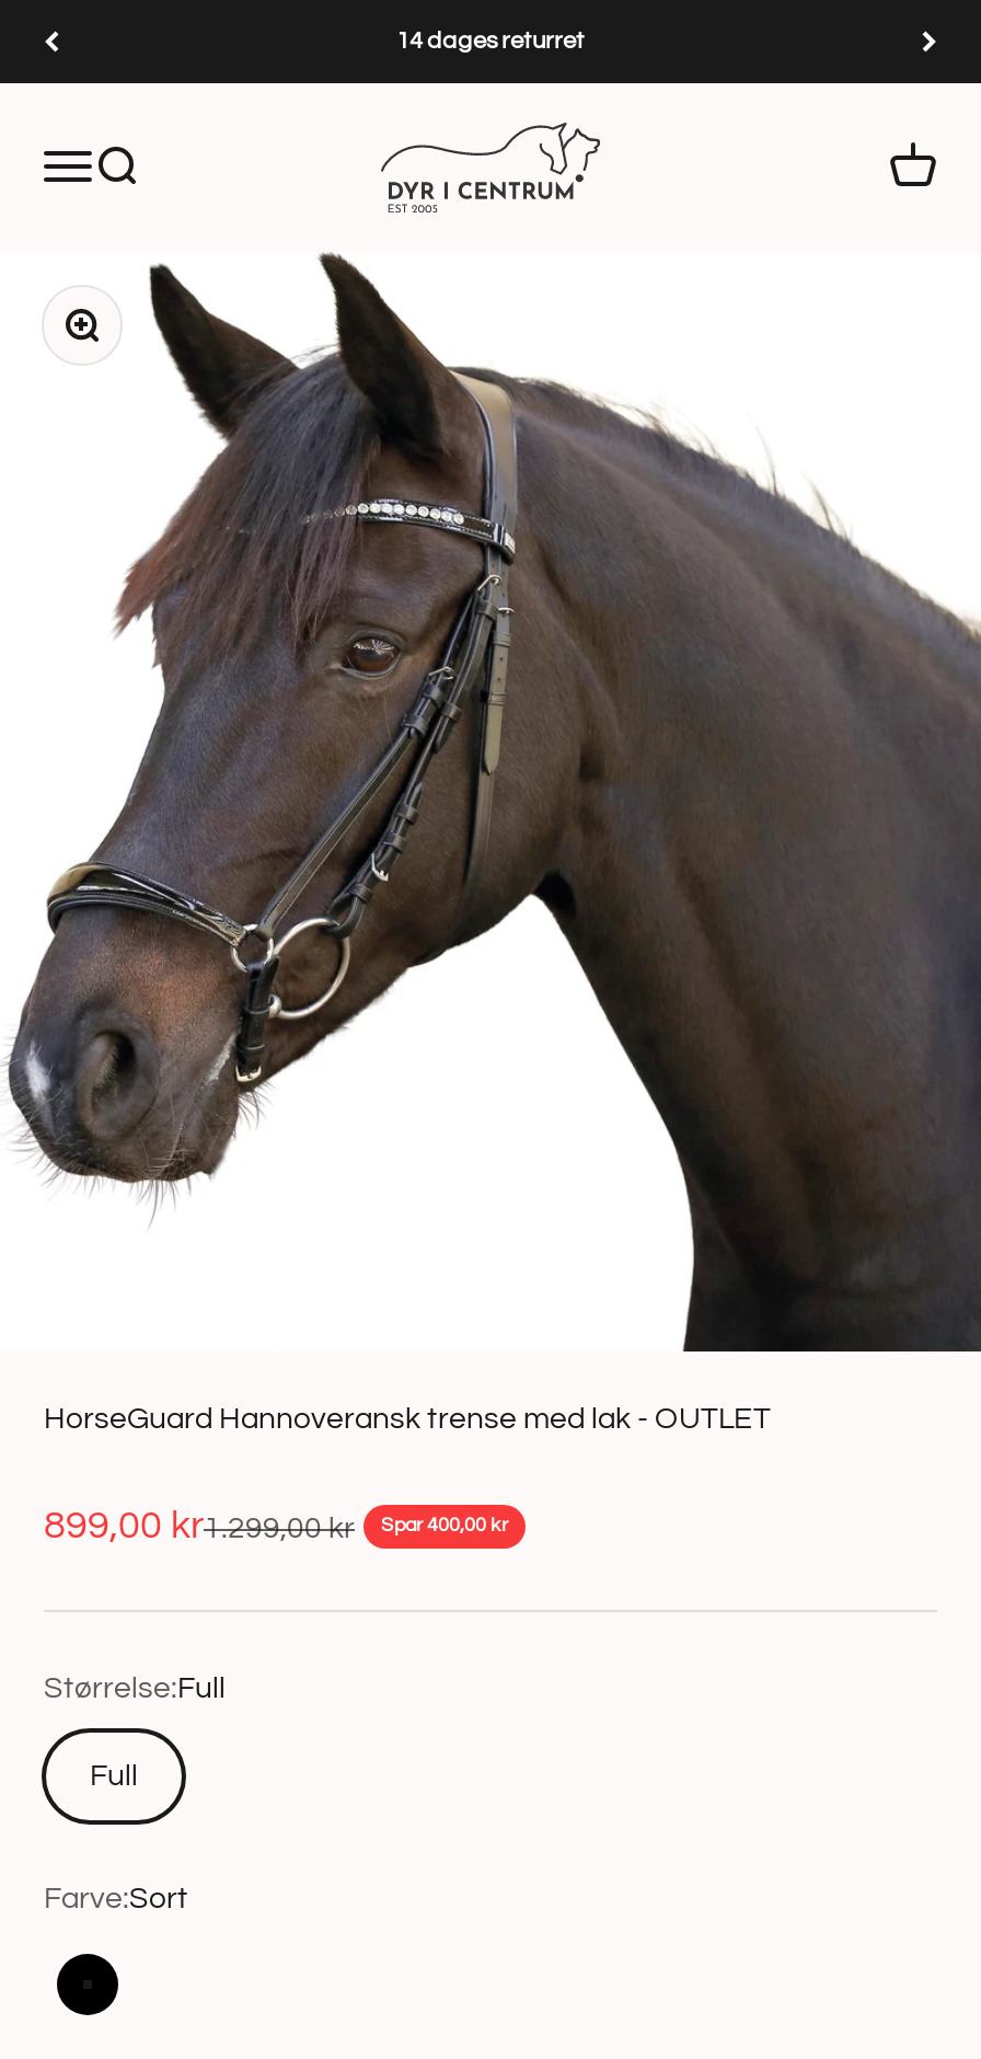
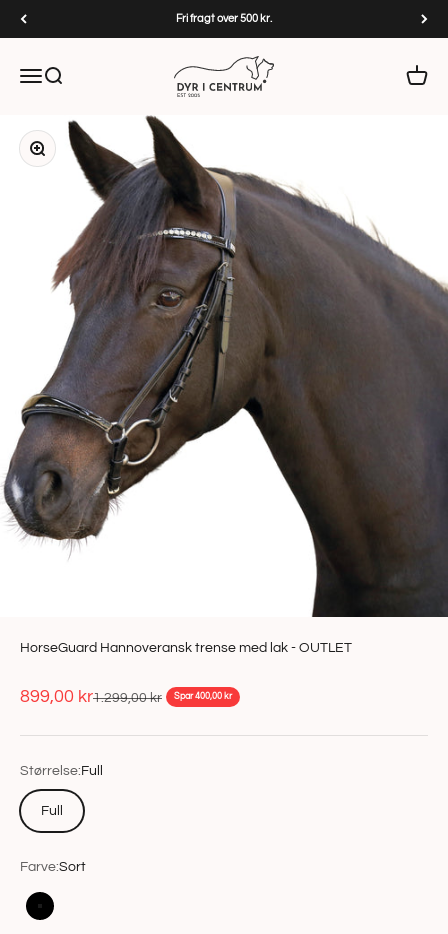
- 14 dages returret
+ Fri fragt over 500 kr.
